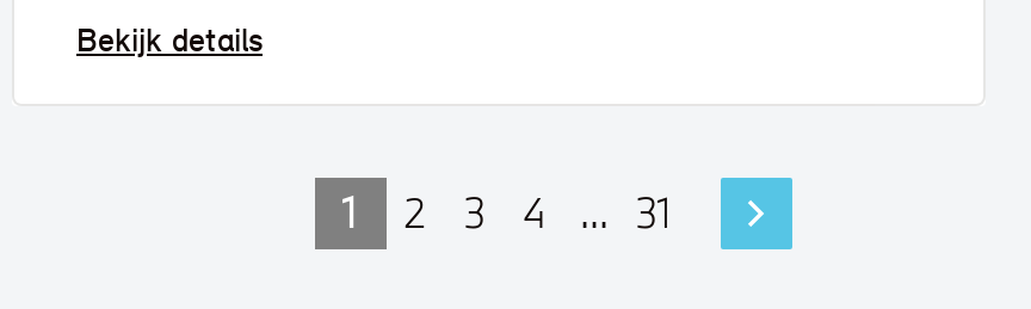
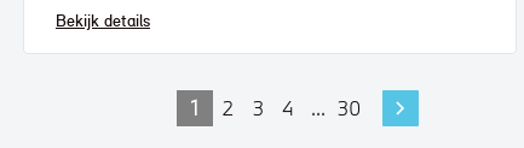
- 1 2 3 4 ... 31
+ 1 2 3 4 ... 30
